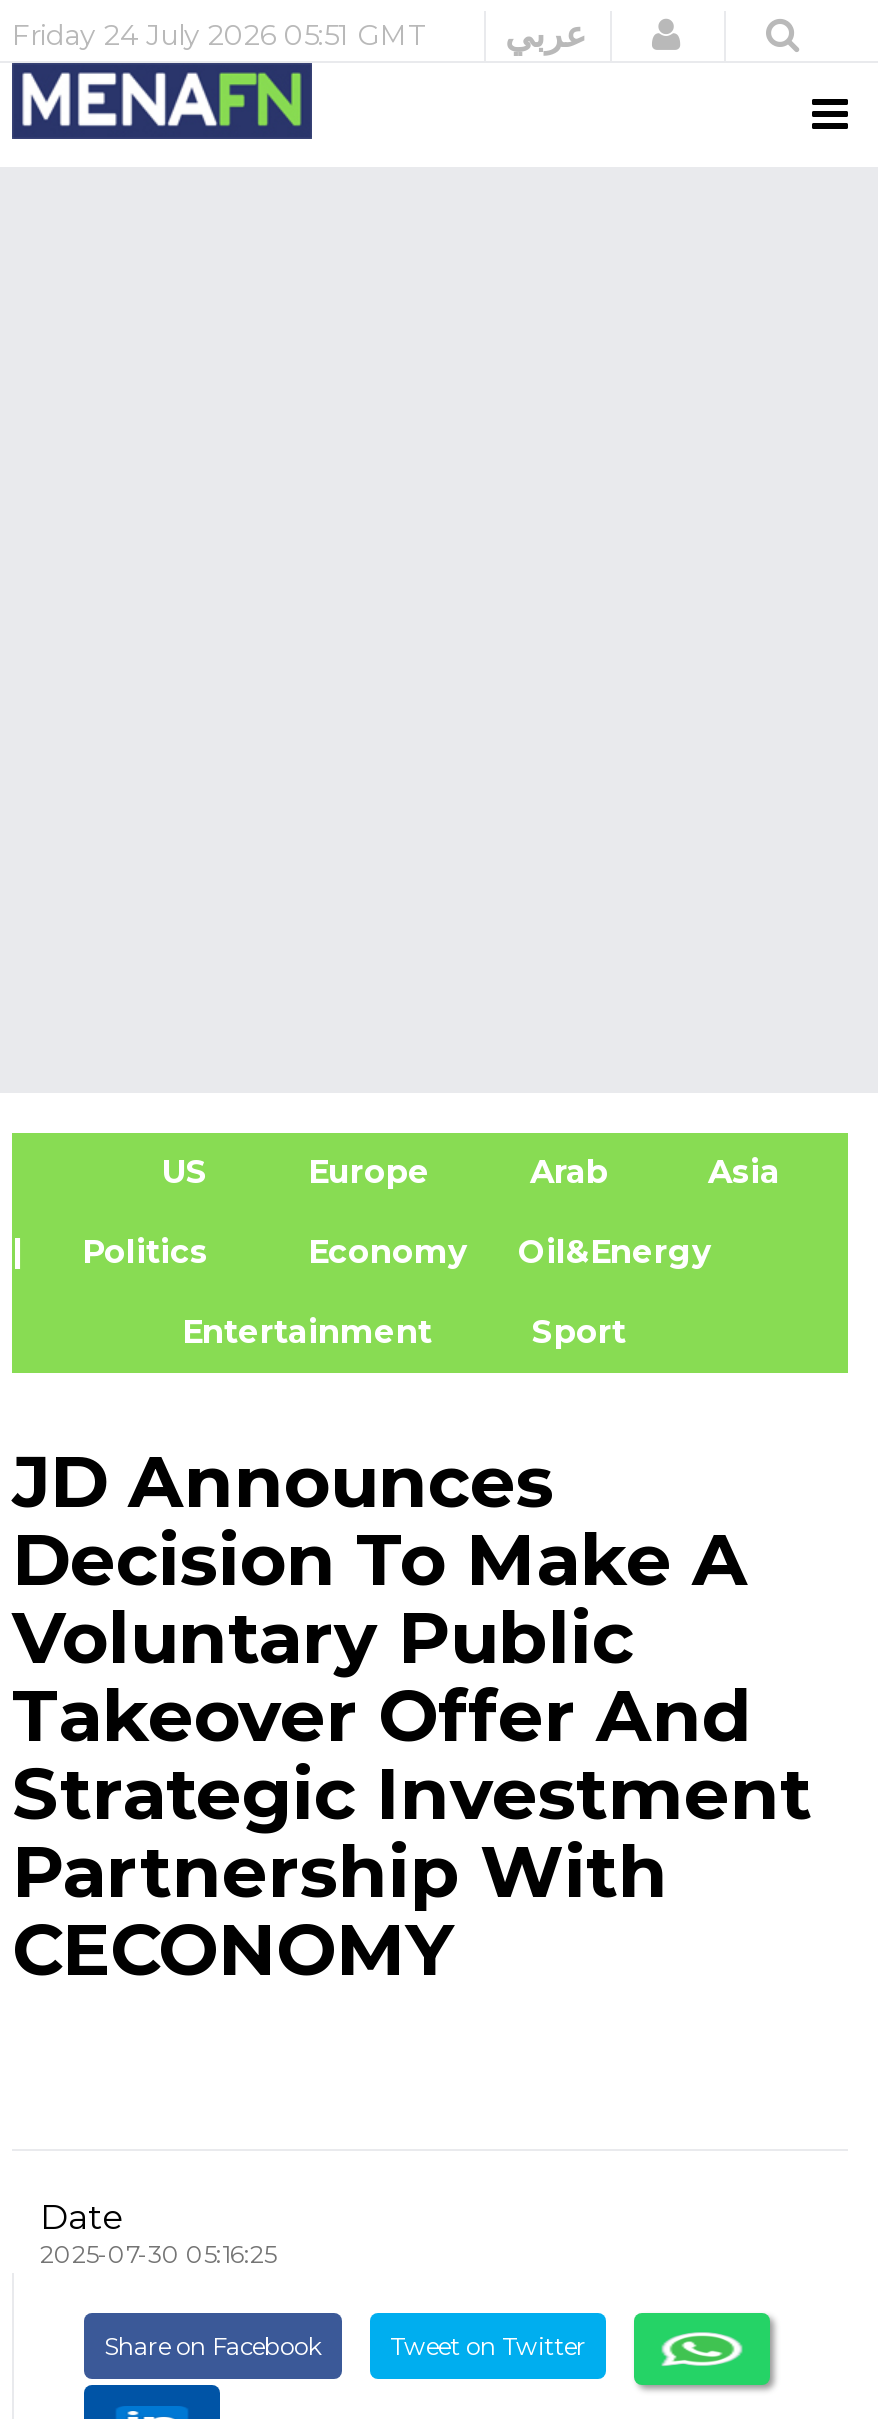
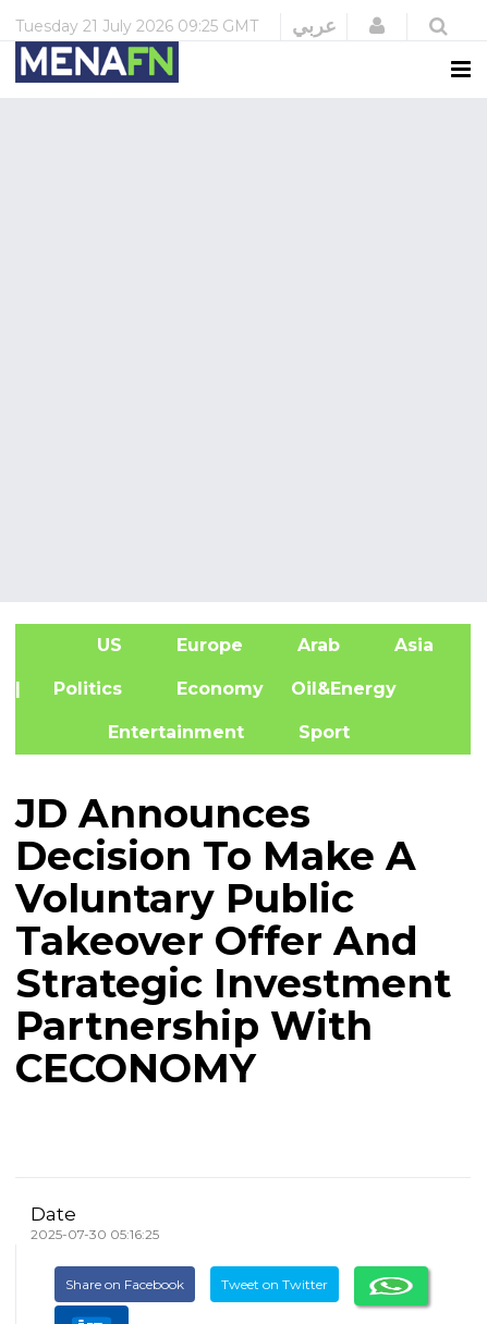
- Friday 24 July 2026 05:51 GMT
+ Tuesday 21 July 2026 09:25 GMT
